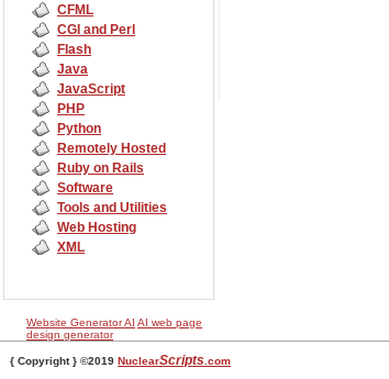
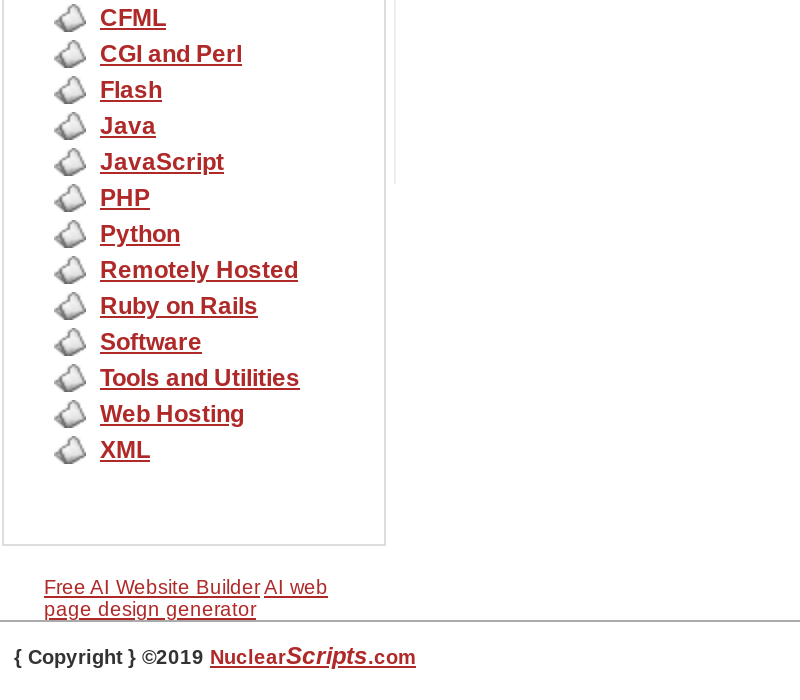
- Website Generator AI AI web page
- design generator
+ Free AI Website Builder AI web
+ page design generator
